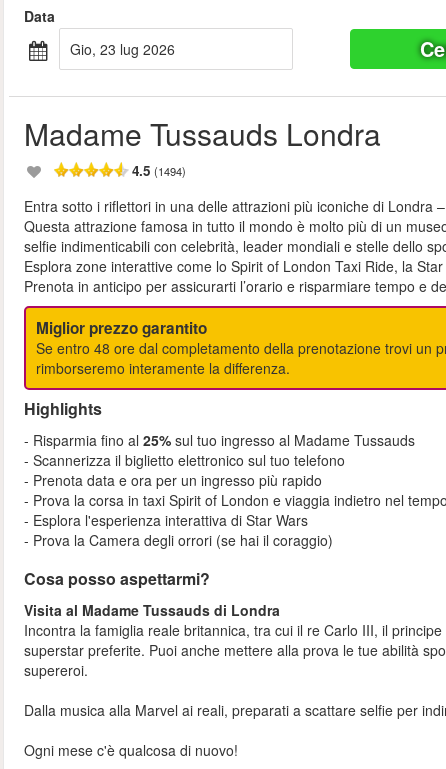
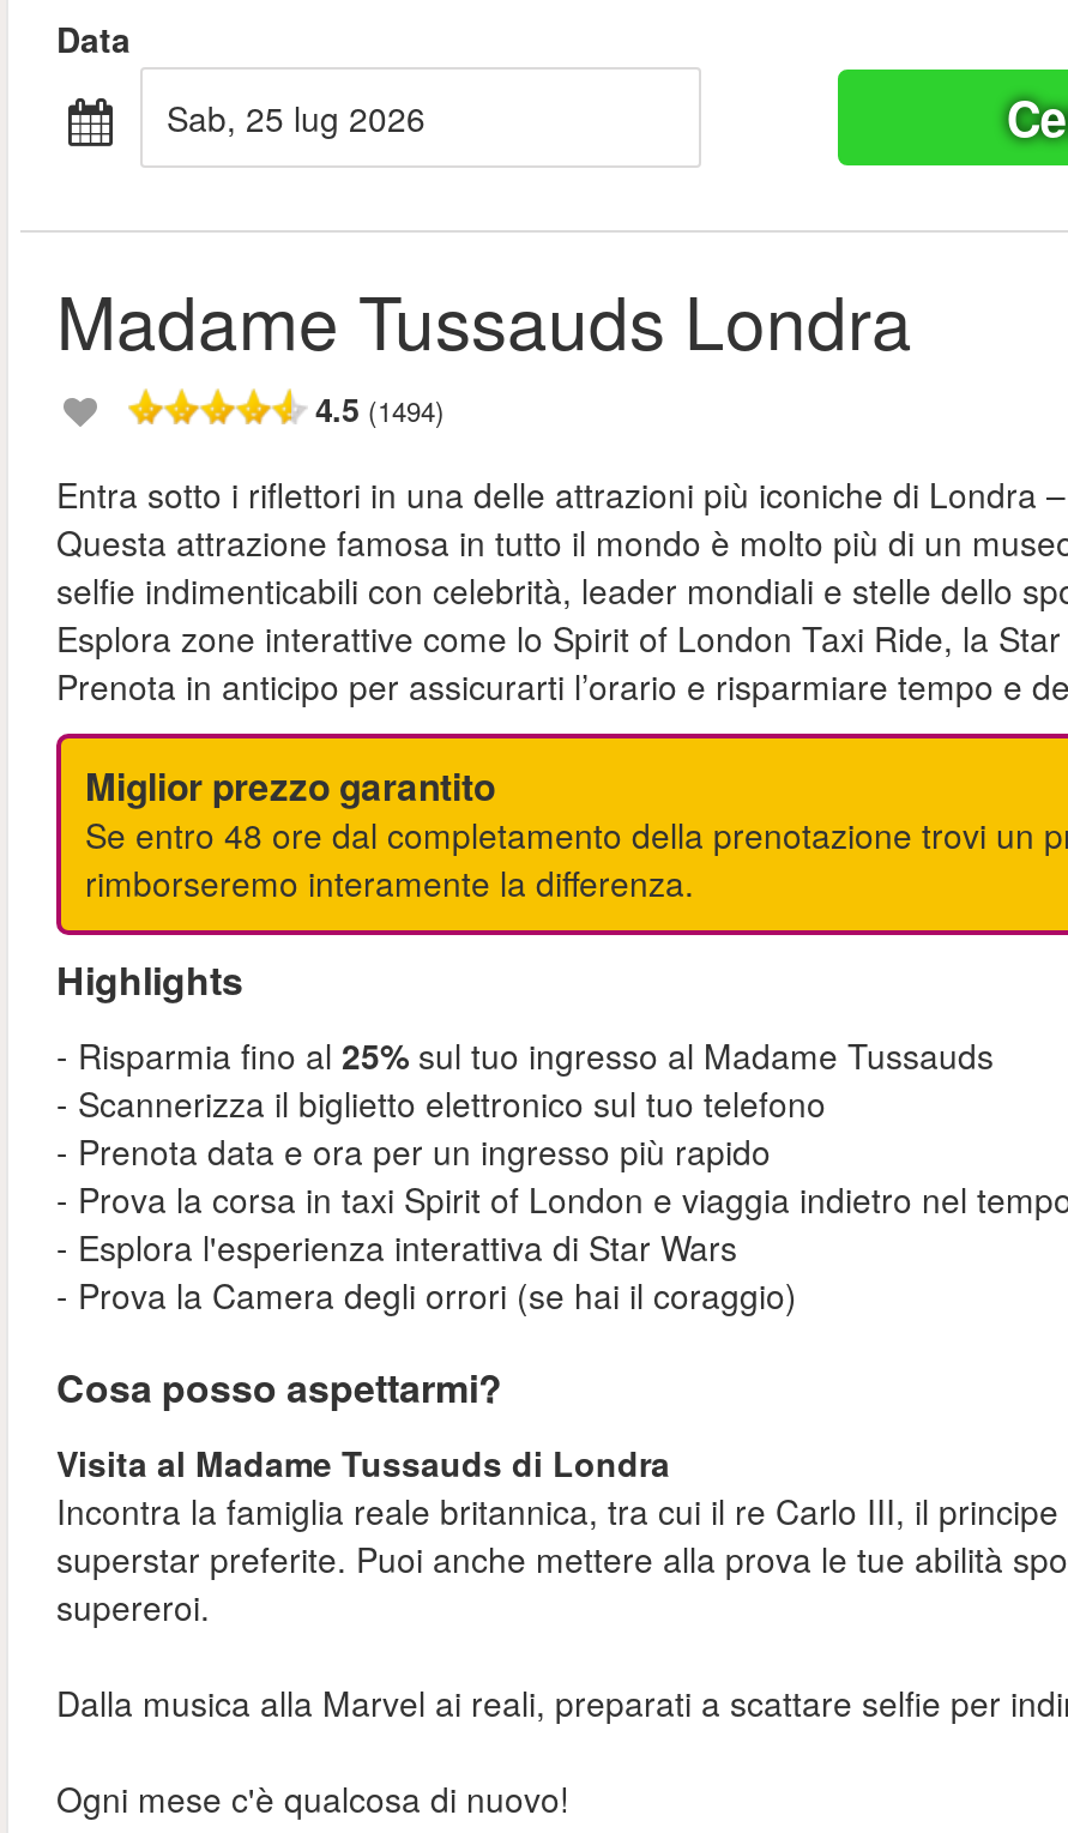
- gio, 23 lug 2026
+ sab, 25 lug 2026
